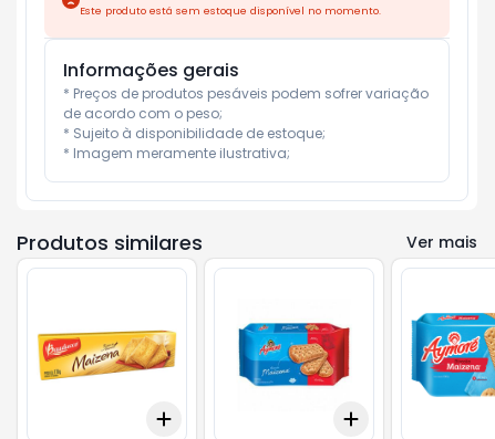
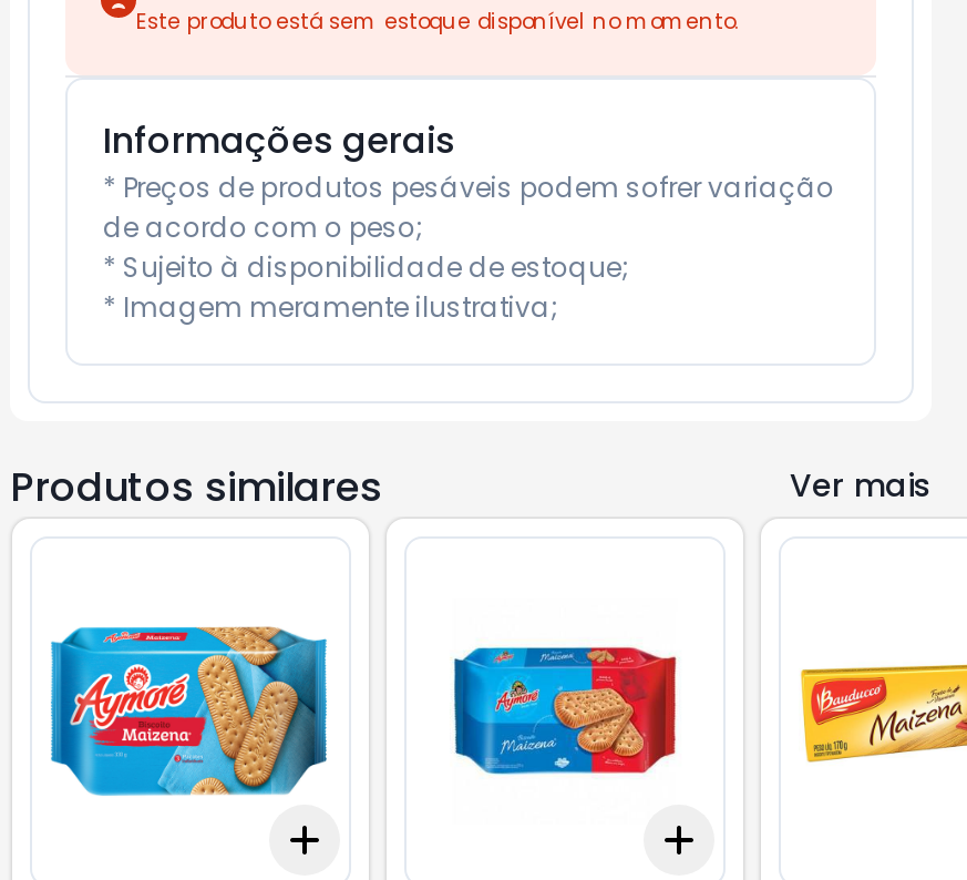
- [image]
+ [image]

- [image]
+ [image]
